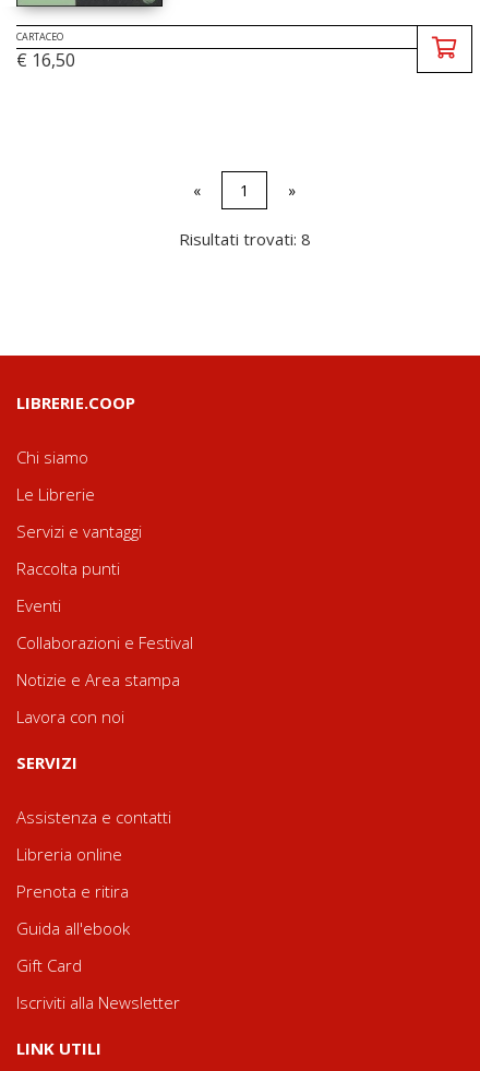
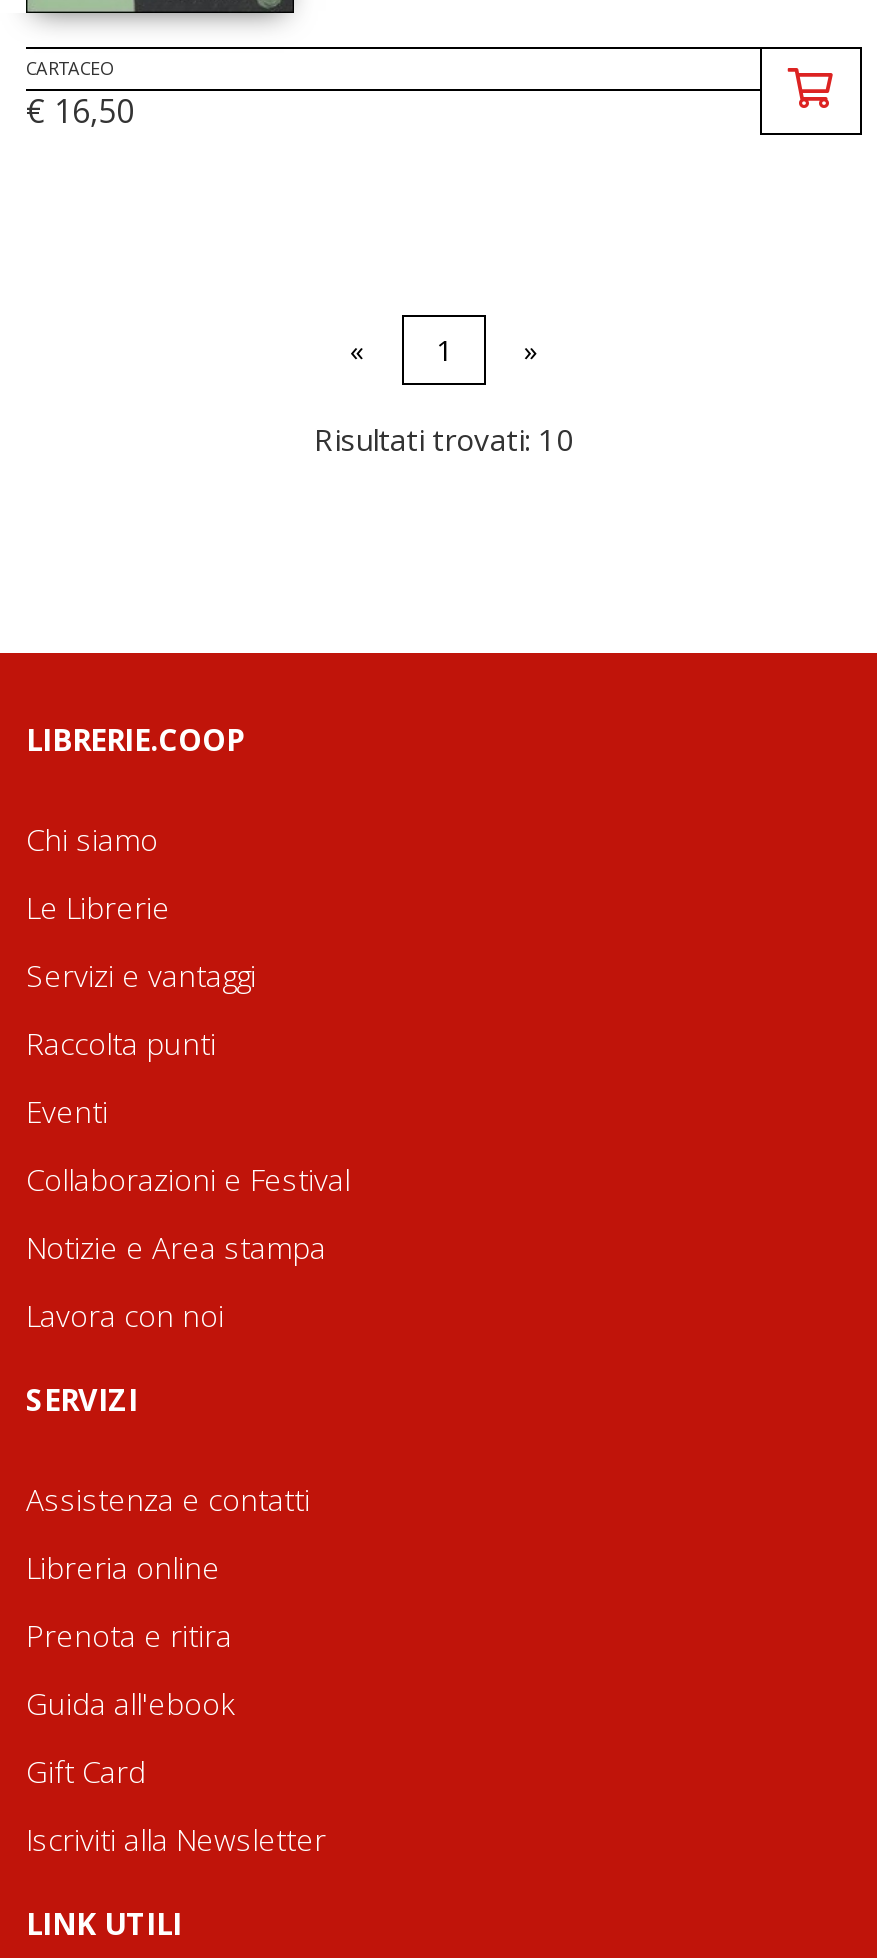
- Risultati trovati: 8
+ Risultati trovati: 10
